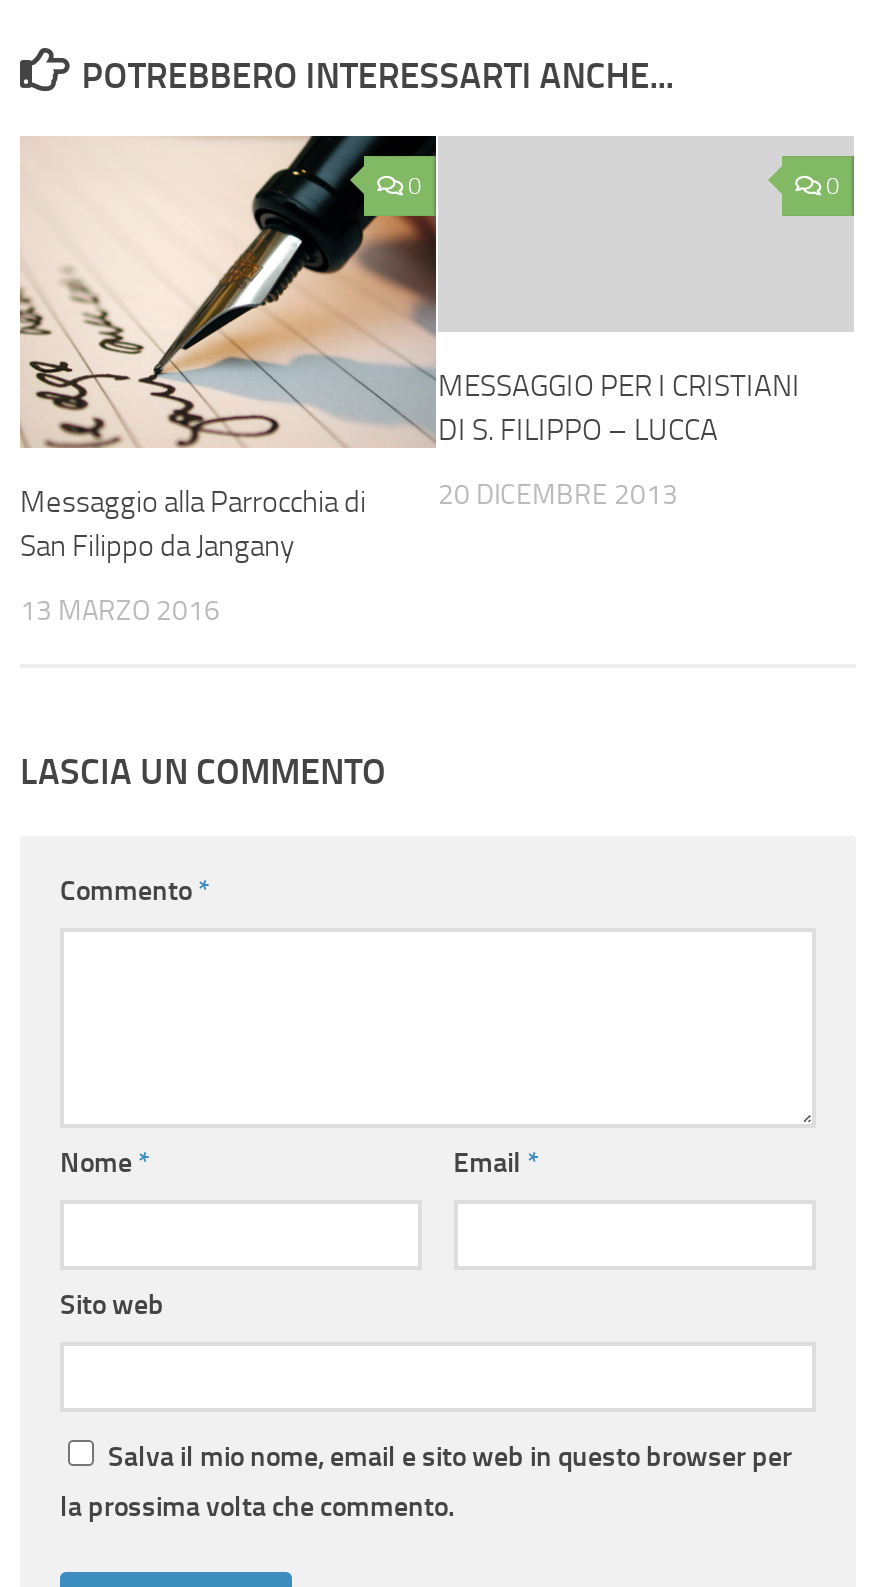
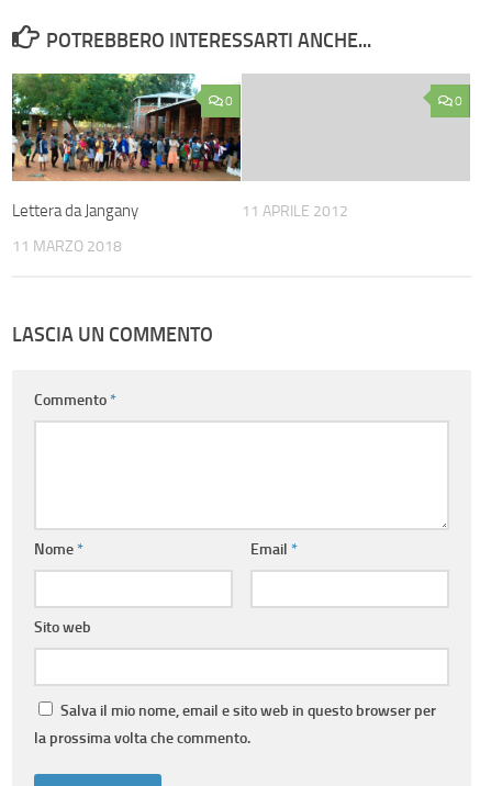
- [image]
- Messaggio alla Parrocchia di
- San Filippo da Jangany
+ [image]
+ Lettera da Jangany

- MESSAGGIO PER I CRISTIANI
- DI S. FILIPPO – LUCCA
- 20 DICEMBRE 2013
+ 11 APRILE 2012

- 13 MARZO 2016
+ 11 MARZO 2018
